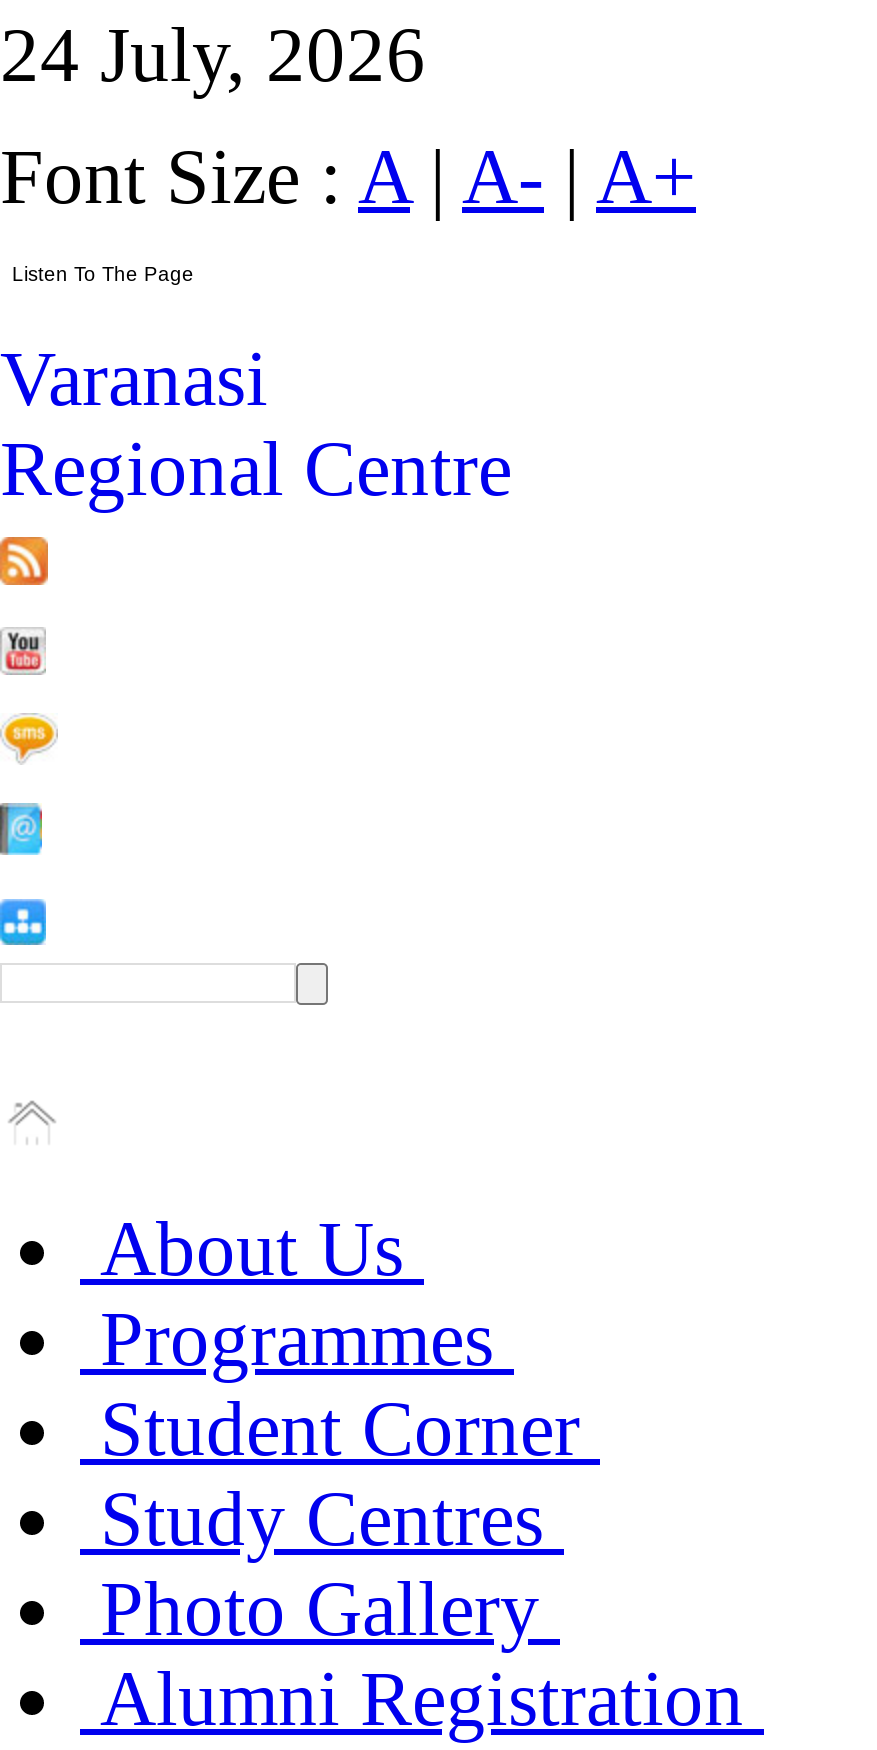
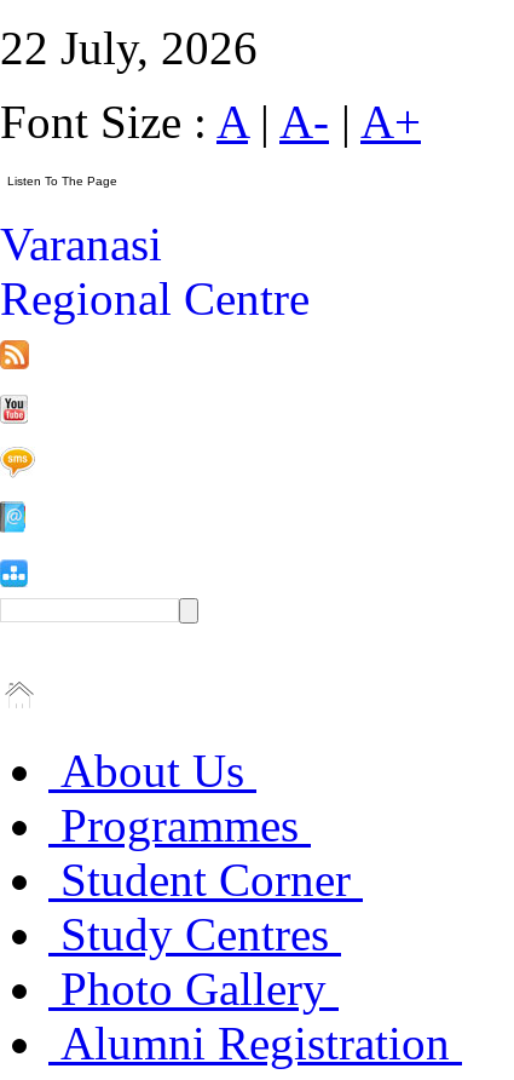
- 24 July, 2026
+ 22 July, 2026
